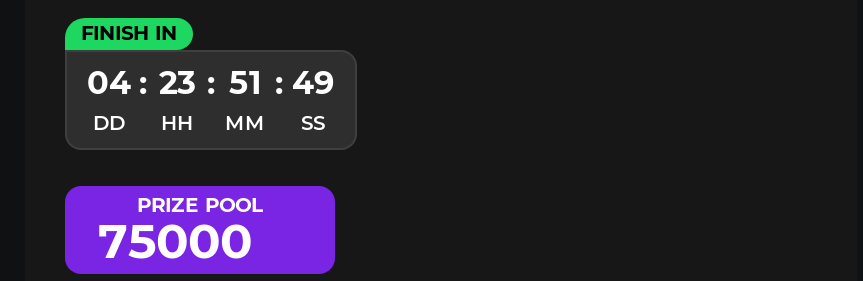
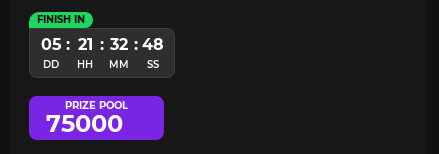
- 04
+ 05

- : 23
+ : 21

- : 51
+ : 32

- : 49
+ : 48
